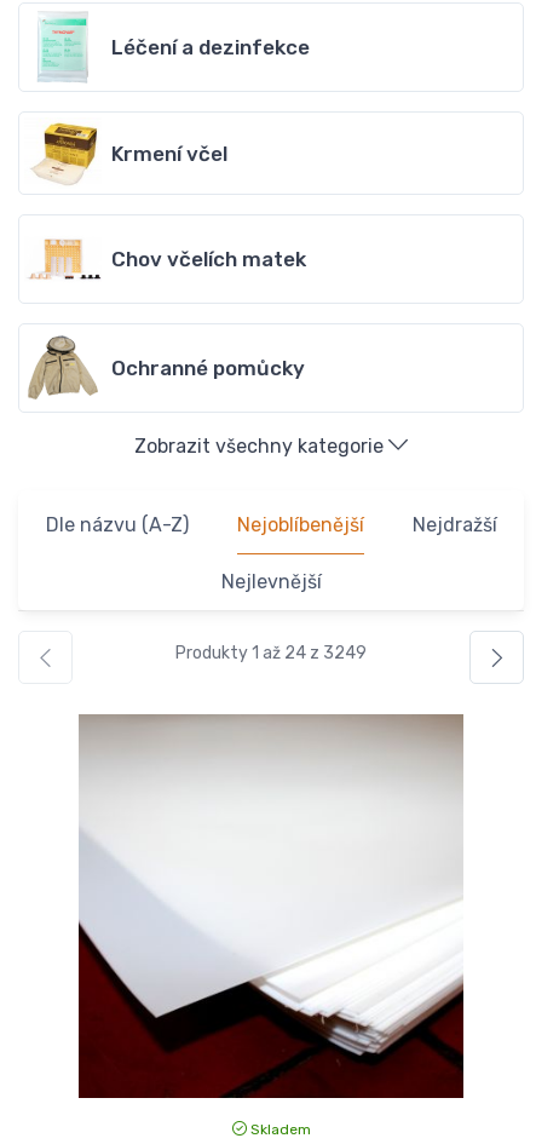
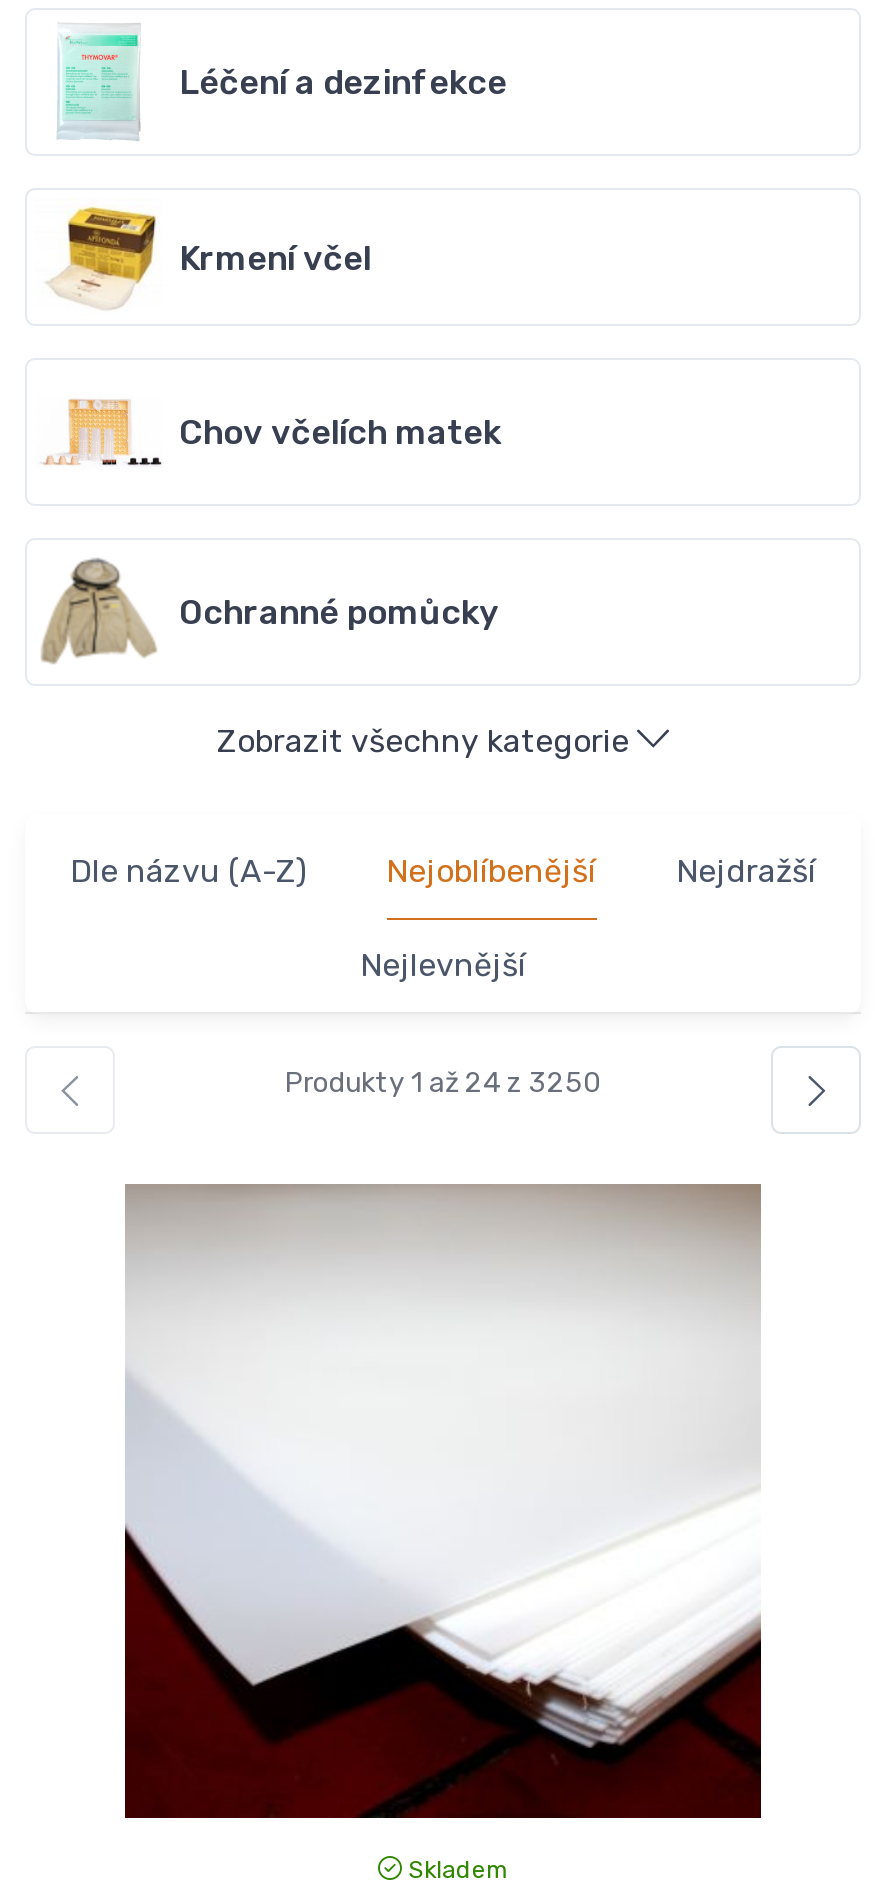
- Produkty 1 až 24 z 3249
+ Produkty 1 až 24 z 3250
